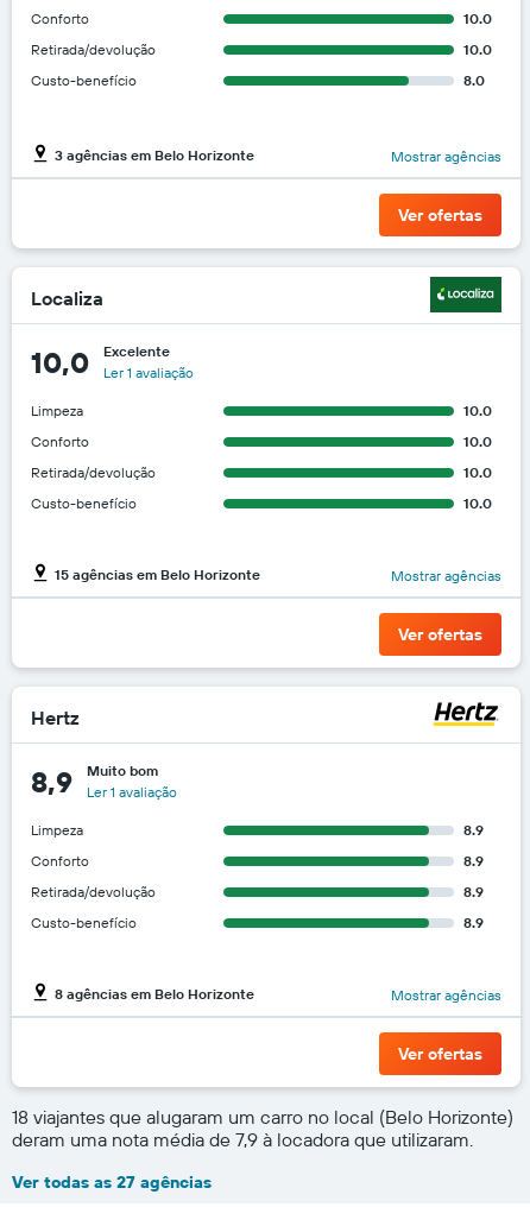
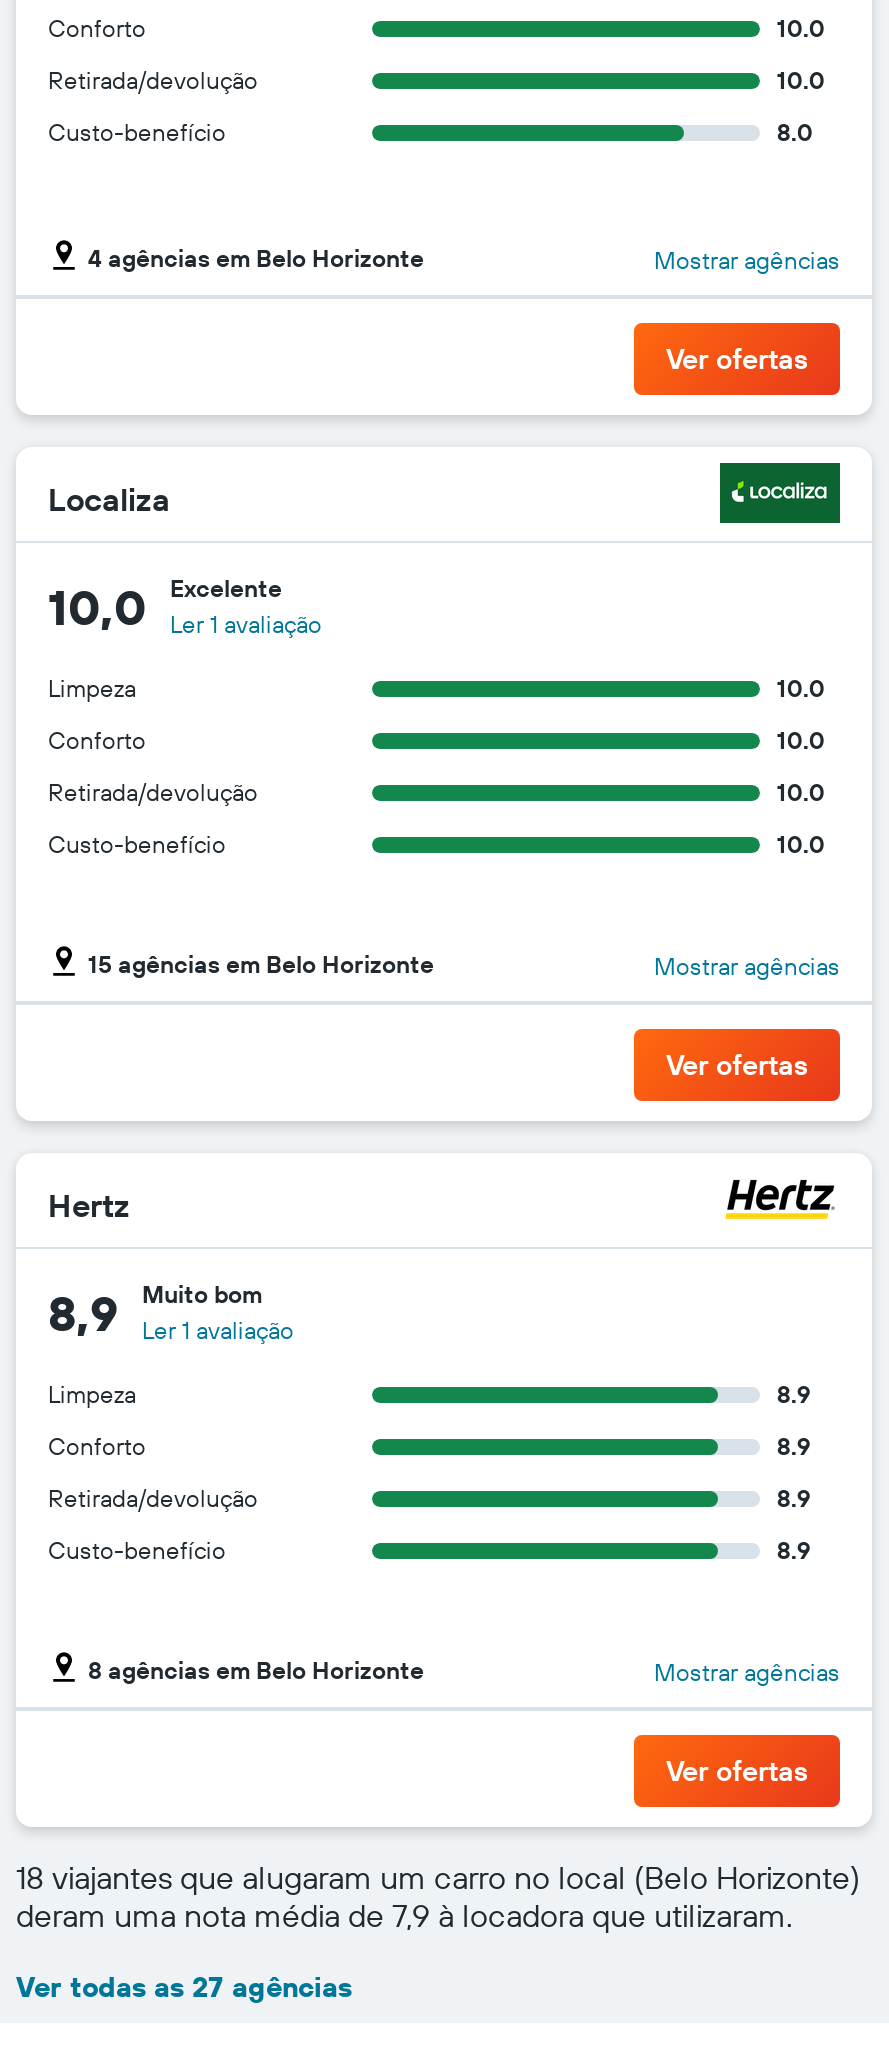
- 3 agências em Belo Horizonte
+ 4 agências em Belo Horizonte
